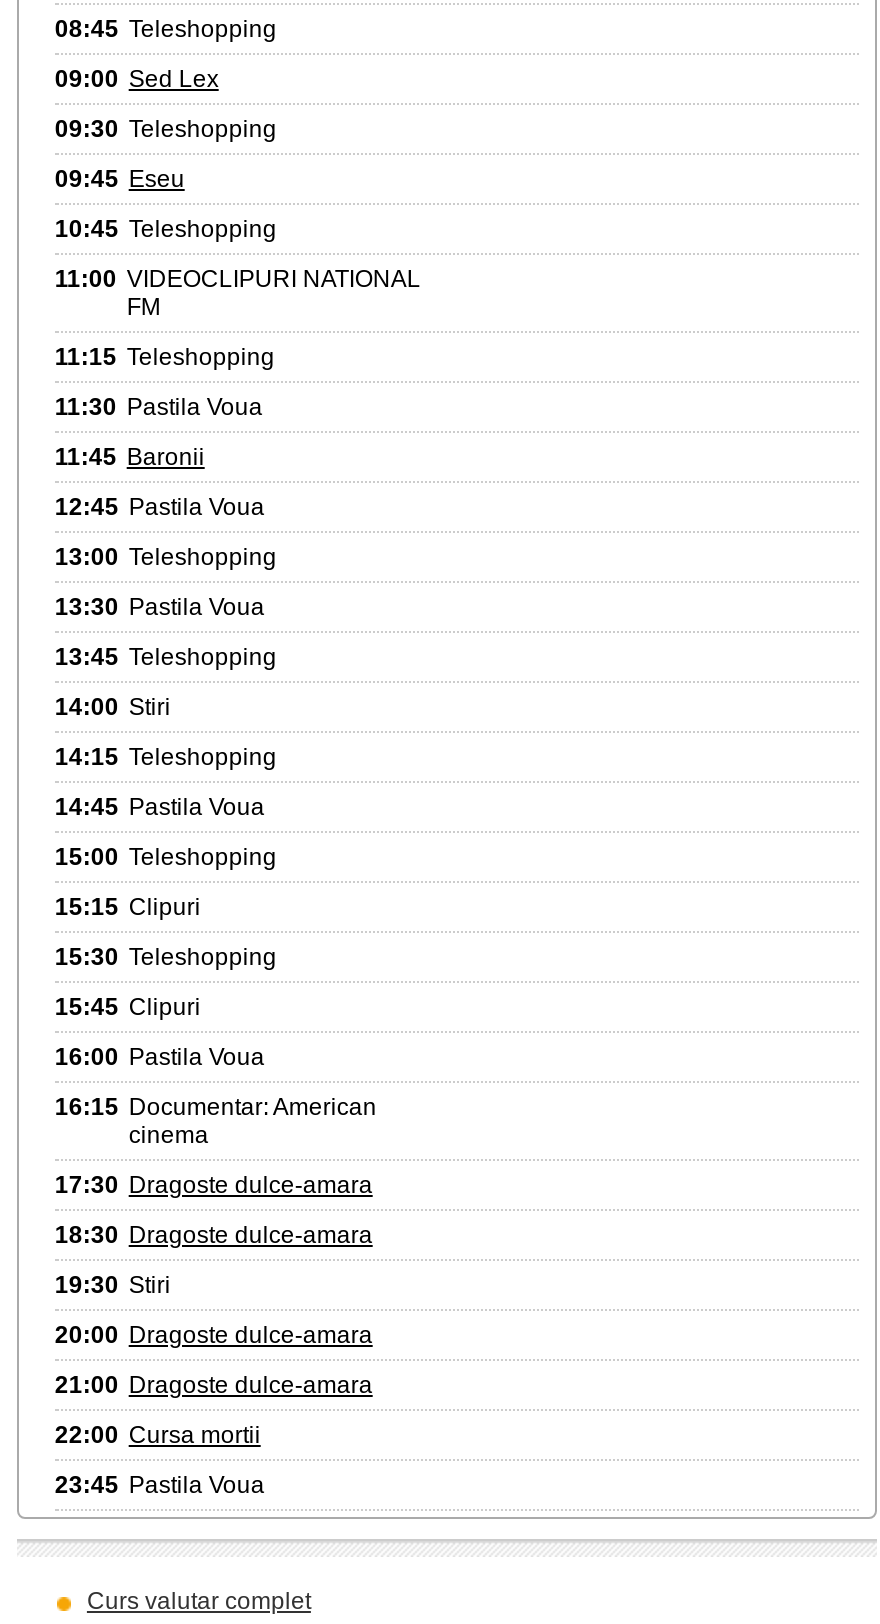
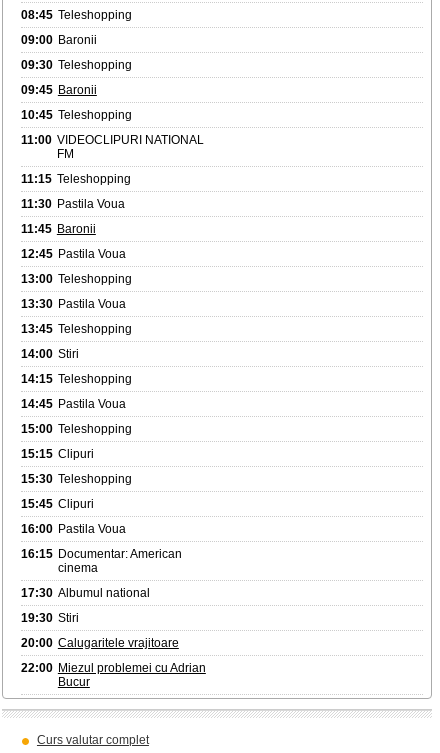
- 09:00 Sed Lex
+ 09:00 Baronii

- 09:45 Eseu
+ 09:45 Baronii

- 17:30 Dragoste dulce-amara
- 18:30 Dragoste dulce-amara
+ 17:30 Albumul national

- 20:00 Dragoste dulce-amara
- 21:00 Dragoste dulce-amara
- 22:00 Cursa mortii
- 23:45 Pastila Voua
+ 20:00 Calugaritele vrajitoare
+ 22:00 Miezul problemei cu Adrian
+ Bucur
